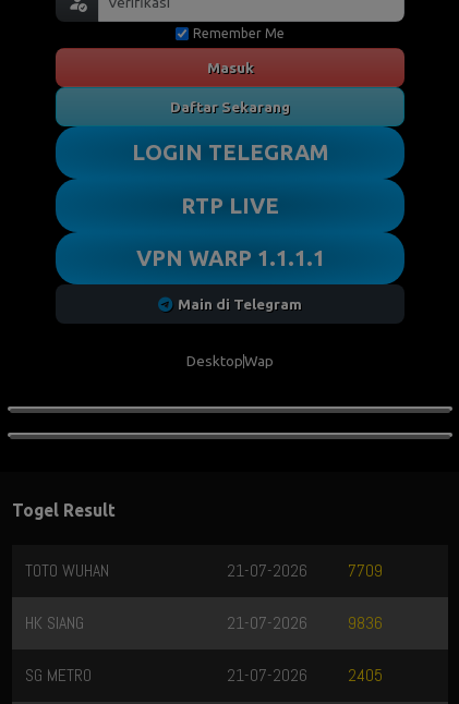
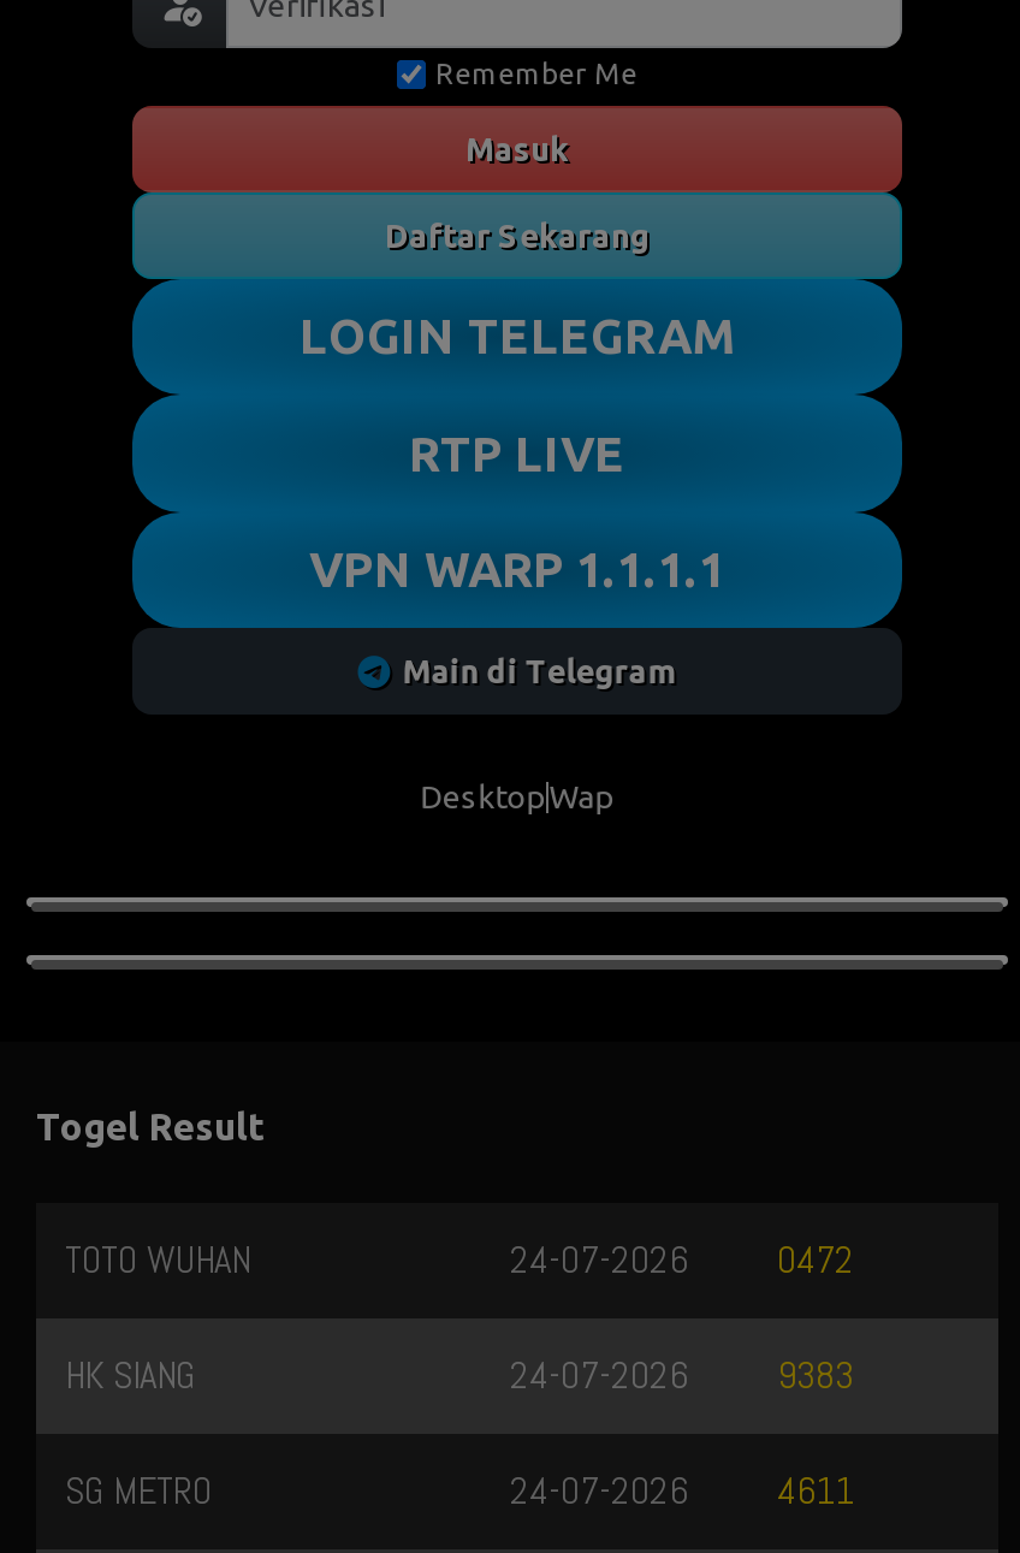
- 21-07-2026
+ 24-07-2026

- 7709
+ 0472

- 21-07-2026
+ 24-07-2026

- 9836
+ 9383

- 21-07-2026
+ 24-07-2026

- 2405
+ 4611
